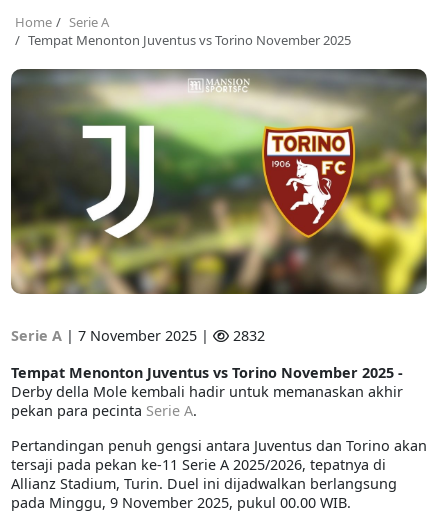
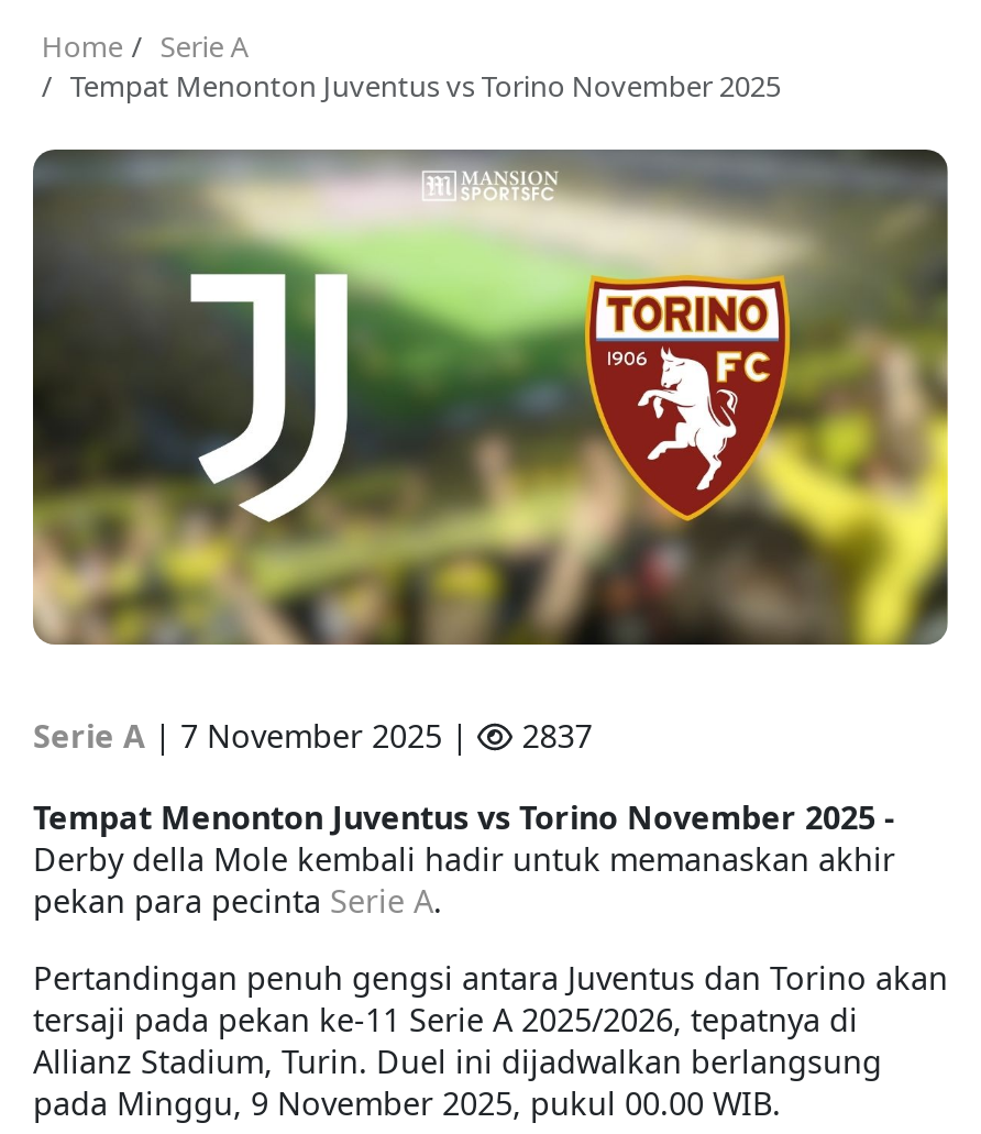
- 2832
+ 2837
